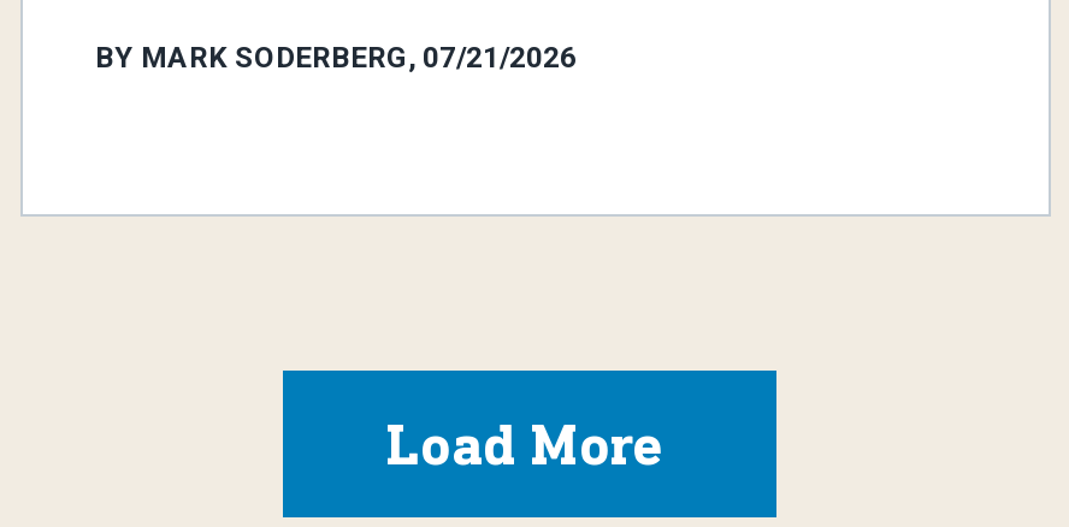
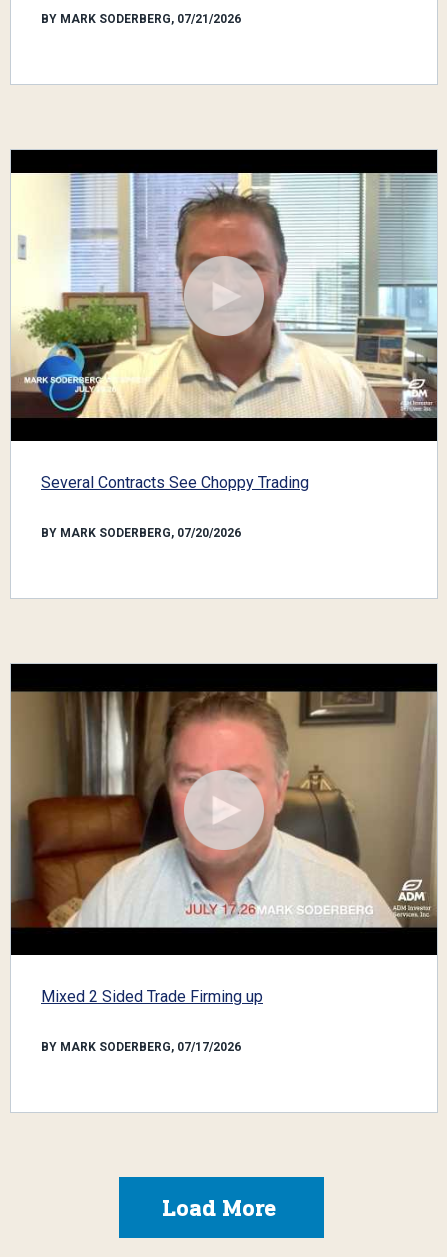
+ [image]
+ Several Contracts See Choppy Trading
+ BY MARK SODERBERG, 07/20/2026

+ [image]
+ Mixed 2 Sided Trade Firming up
+ BY MARK SODERBERG, 07/17/2026
